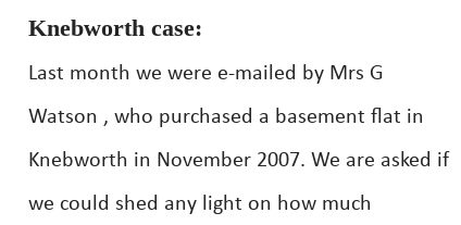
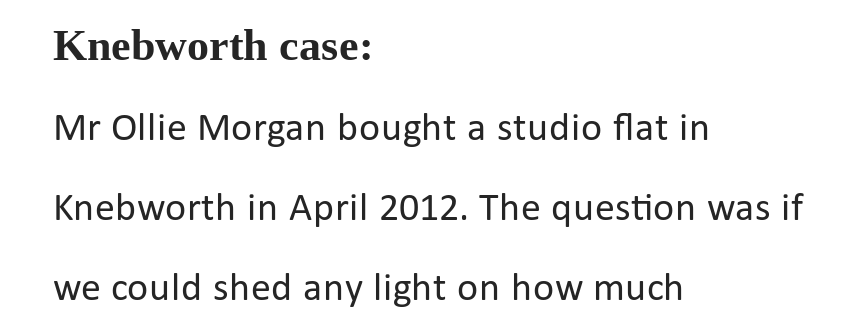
- Last month we were e-mailed by Mrs G
- Watson , who purchased a basement flat in
- Knebworth in November 2007. We are asked if
+ Mr Ollie Morgan bought a studio flat in
+ Knebworth in April 2012. The question was if
